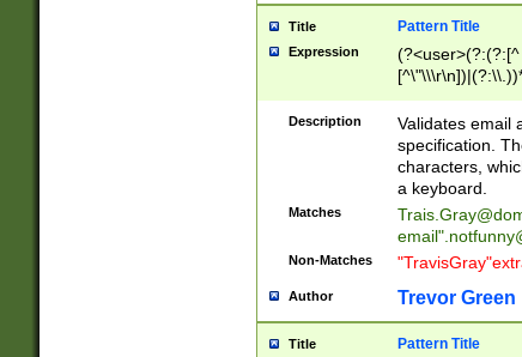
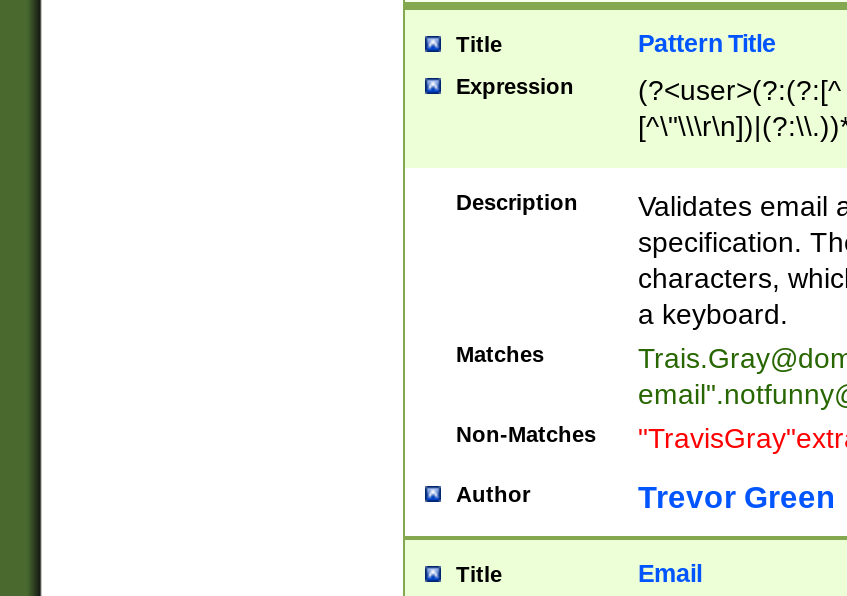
- Pattern Title
+ Email
